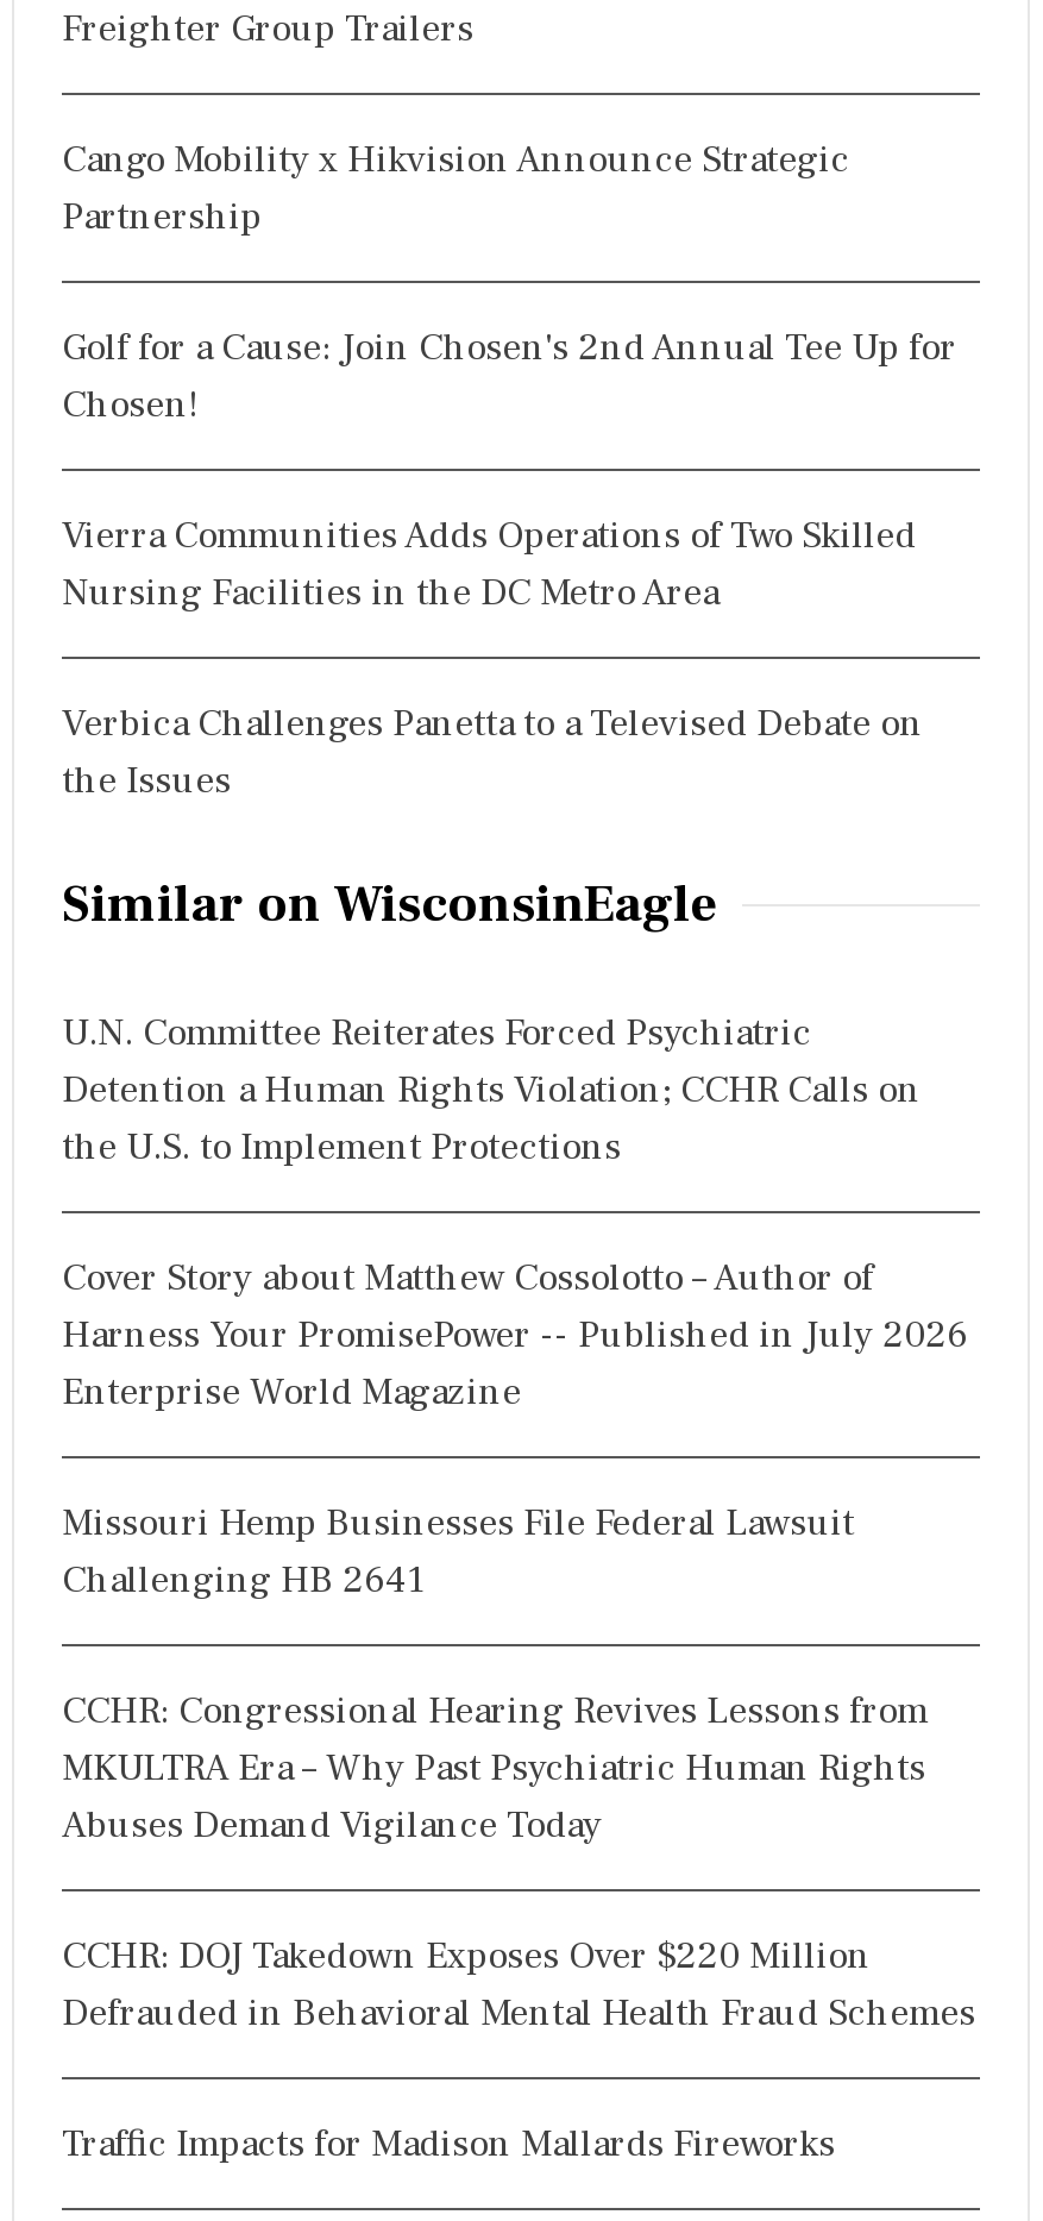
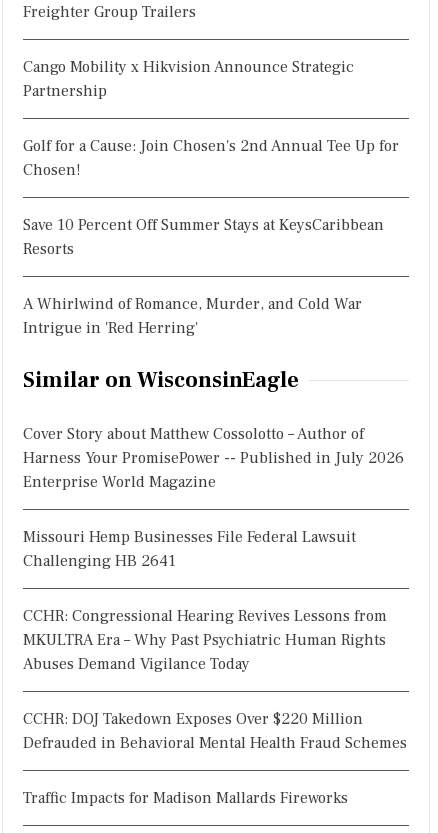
- Vierra Communities Adds Operations of Two Skilled
- Nursing Facilities in the DC Metro Area
+ Save 10 Percent Off Summer Stays at KeysCaribbean
+ Resorts

- Verbica Challenges Panetta to a Televised Debate on
- the Issues
+ A Whirlwind of Romance, Murder, and Cold War
+ Intrigue in 'Red Herring'

- U.N. Committee Reiterates Forced Psychiatric
- Detention a Human Rights Violation; CCHR Calls on
- the U.S. to Implement Protections
